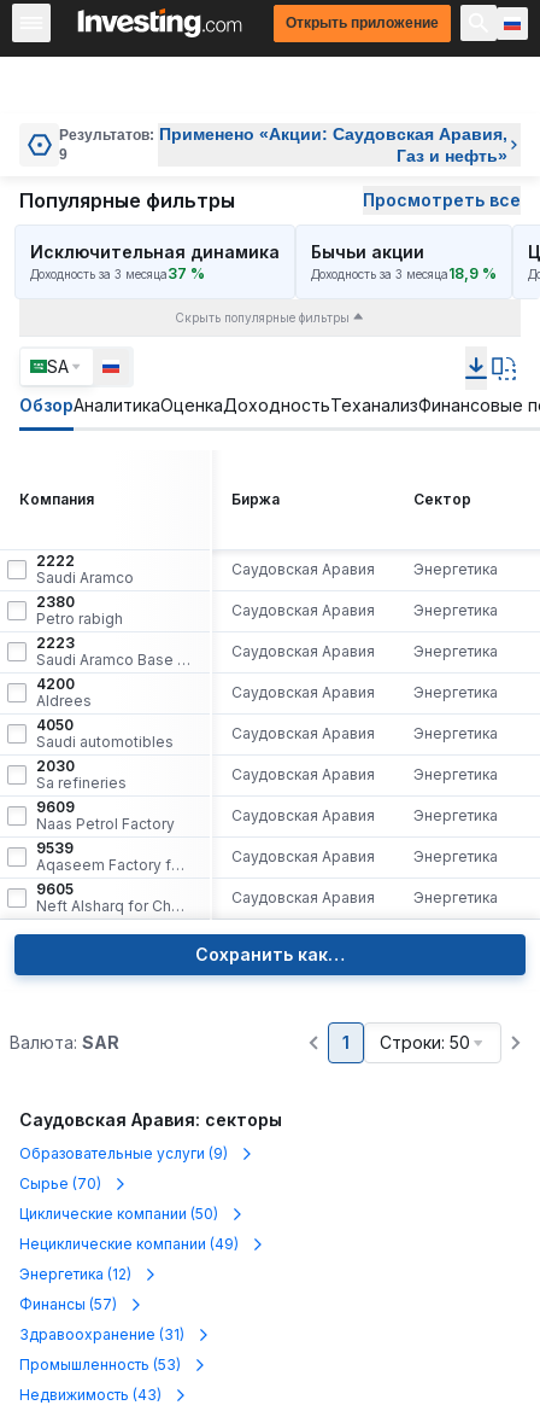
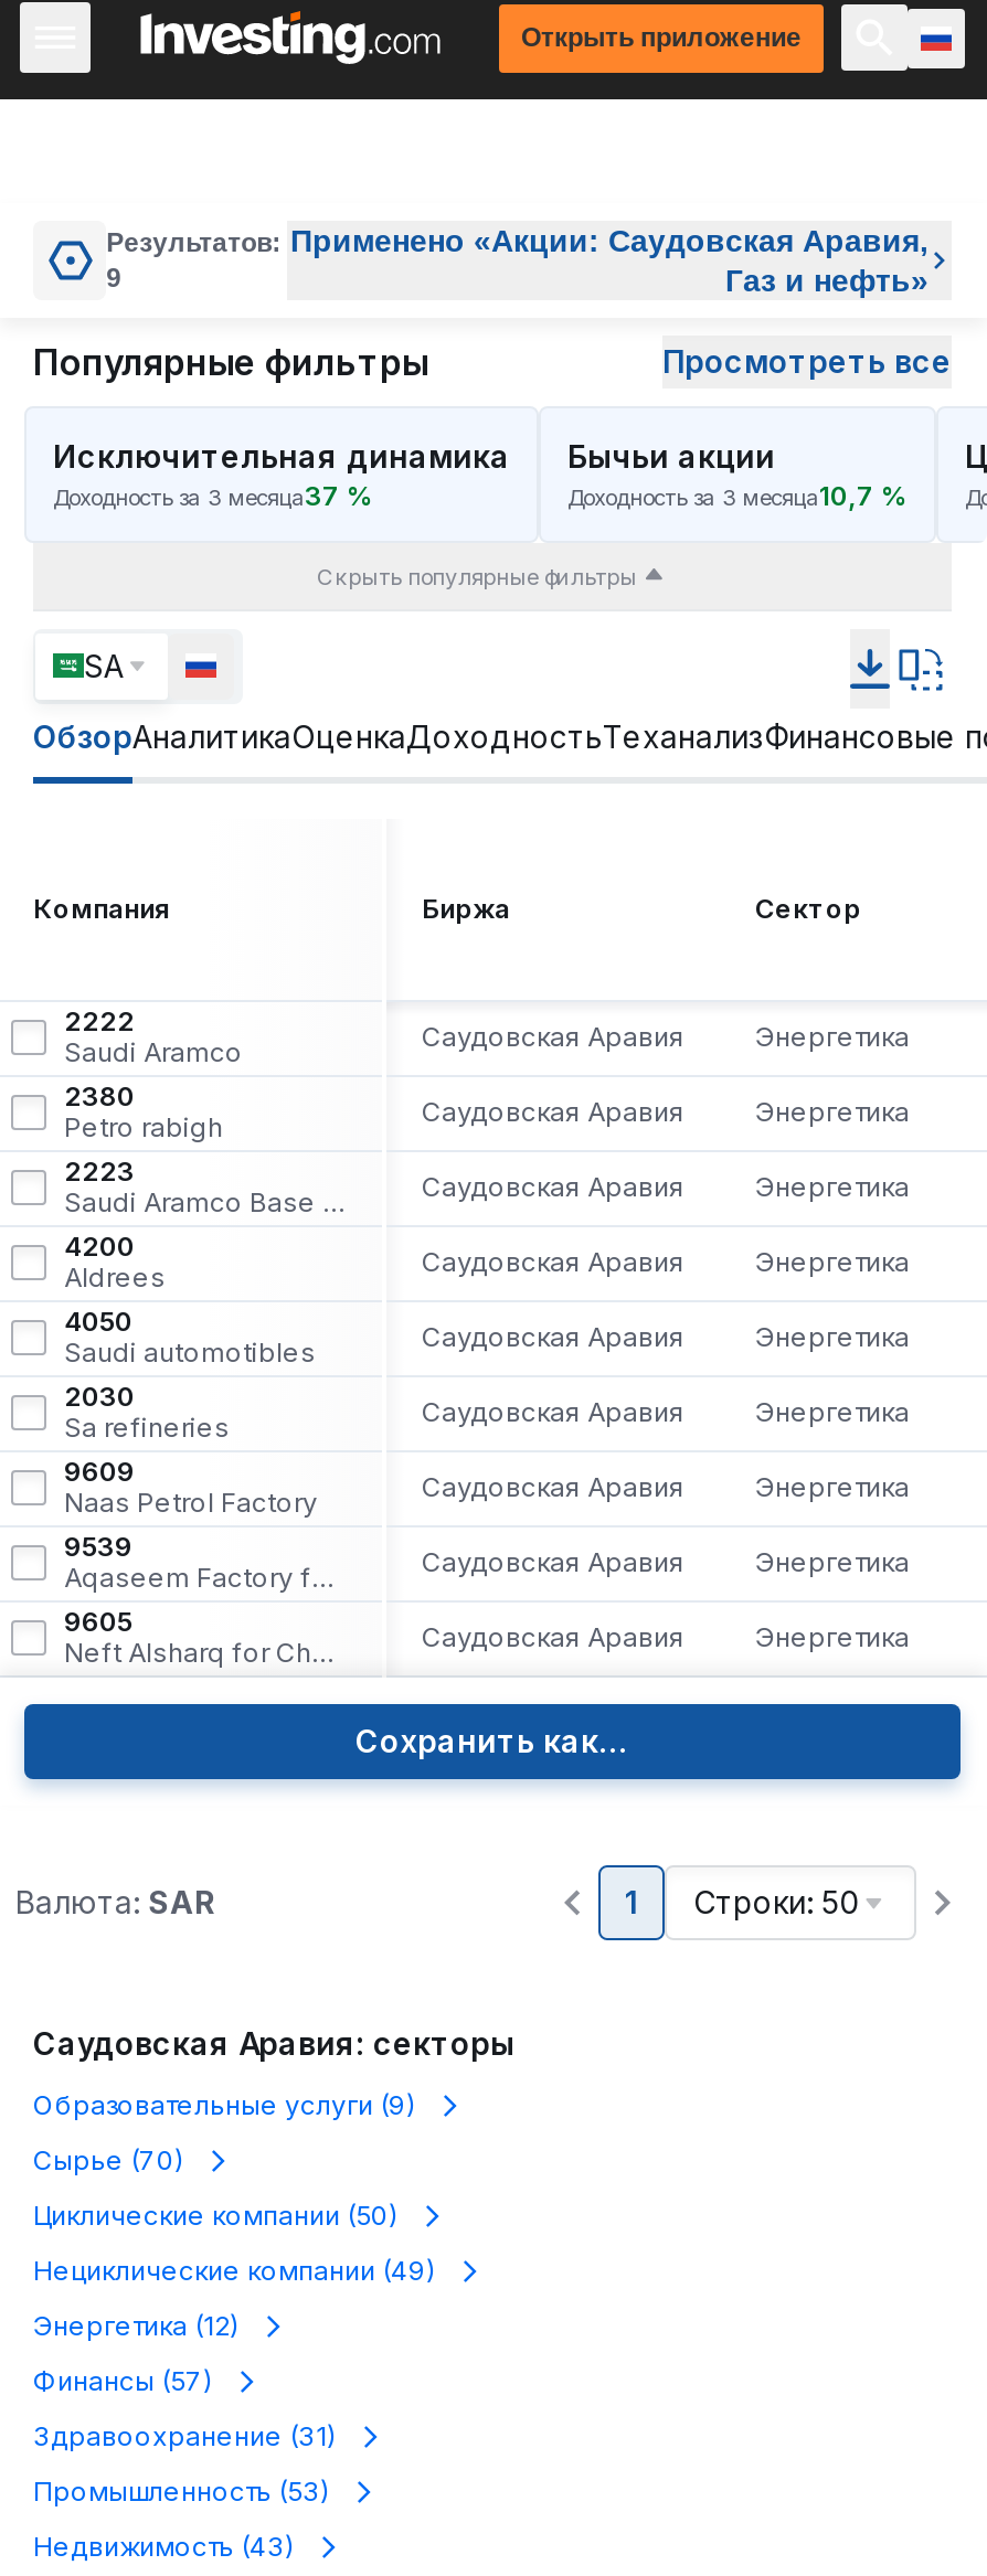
- Доходность за 3 месяца18,9 %
+ Доходность за 3 месяца10,7 %
